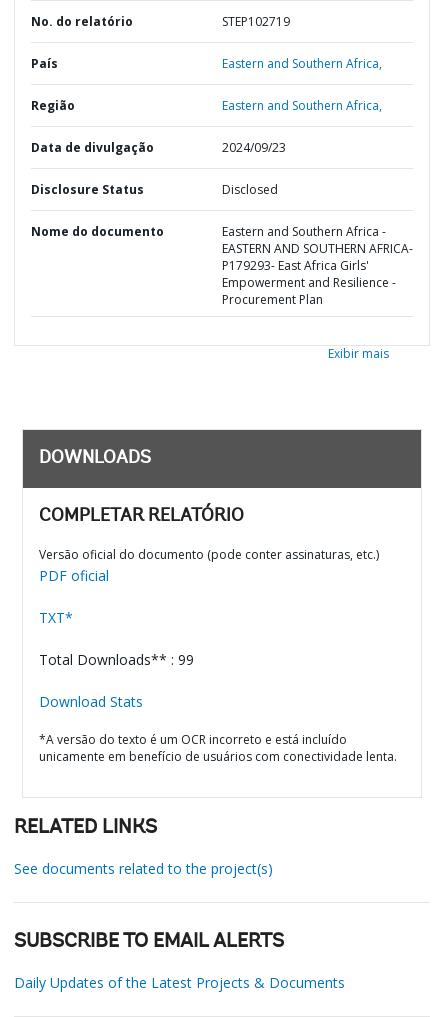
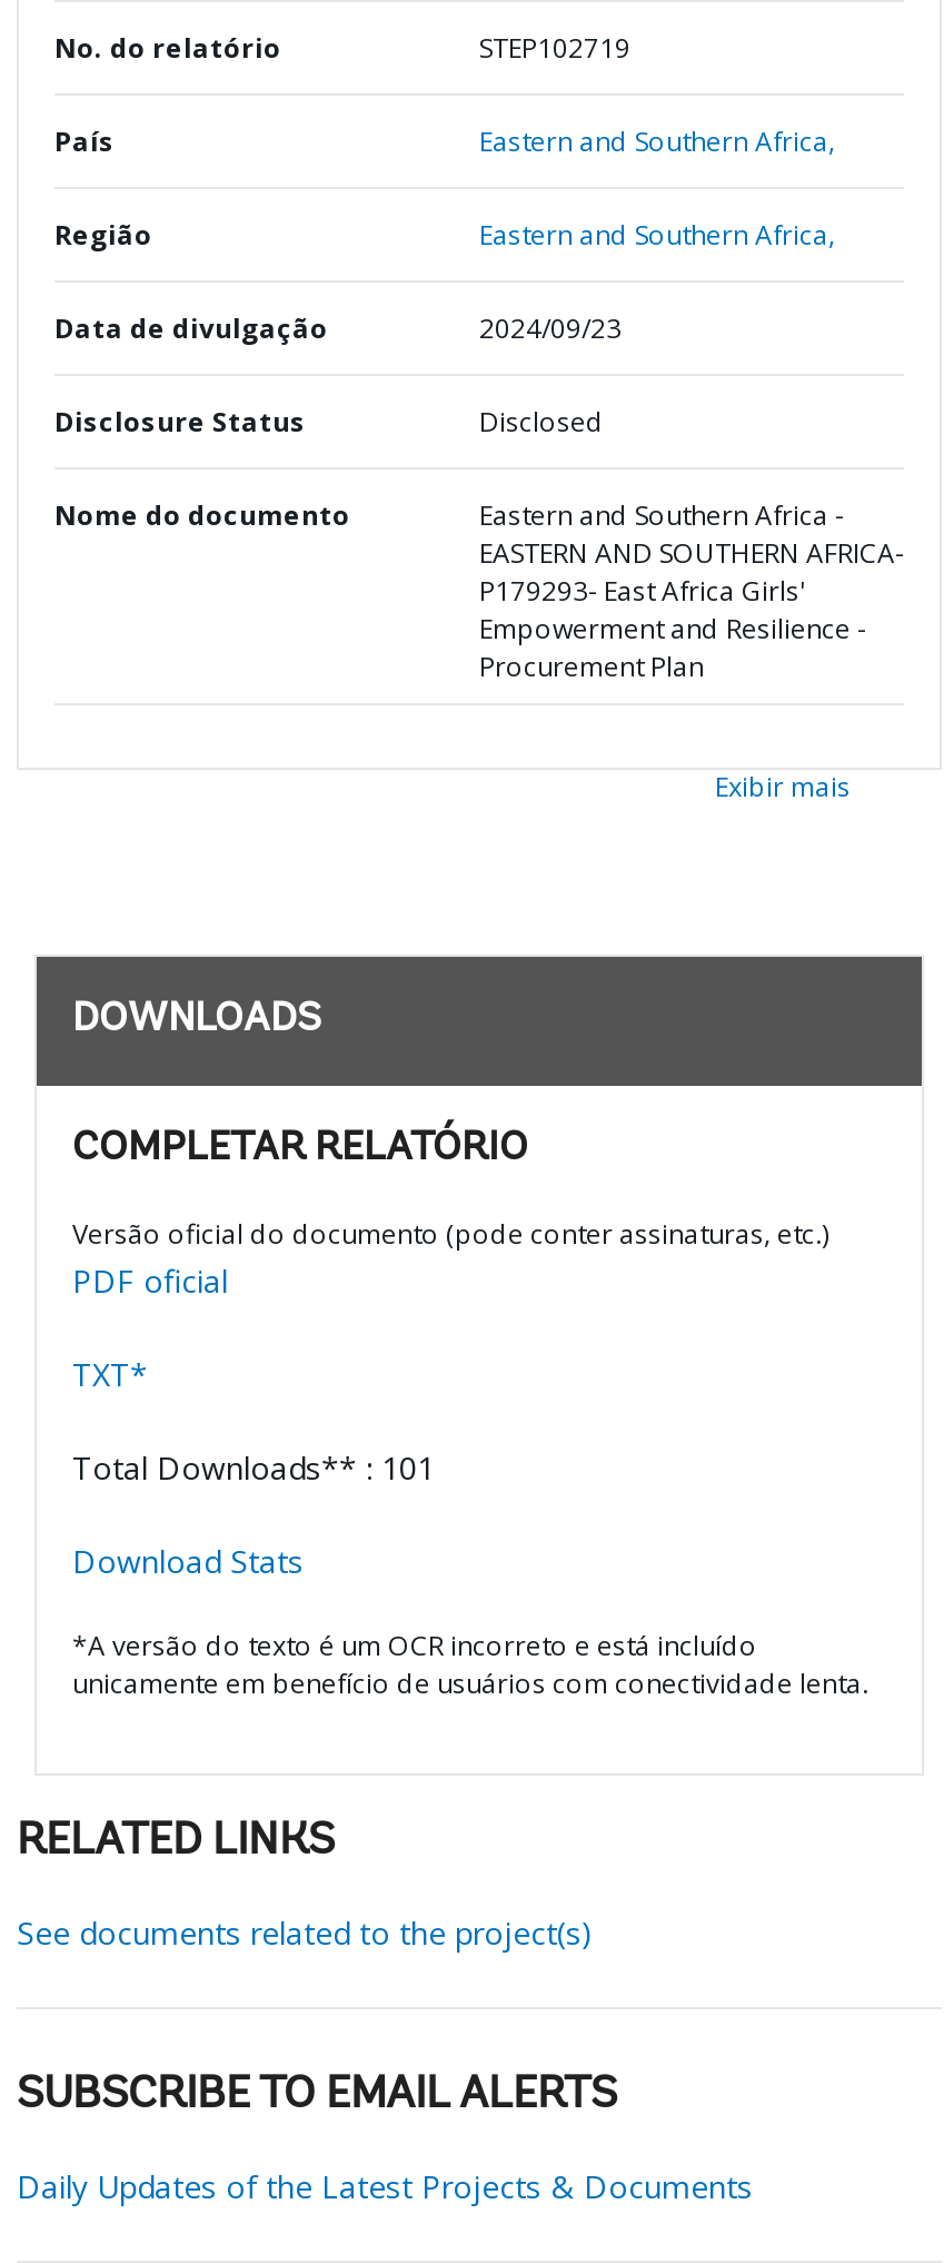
- Total Downloads** : 99
+ Total Downloads** : 101
